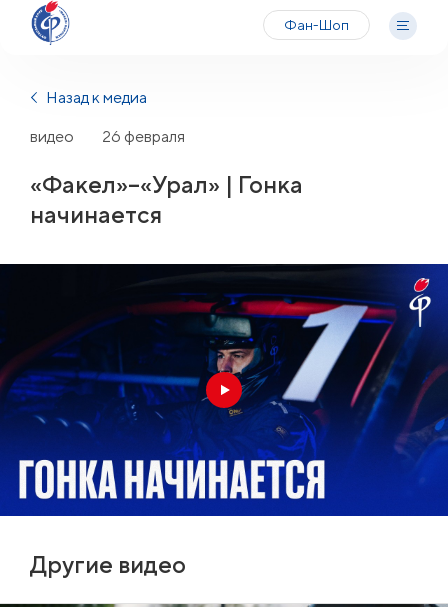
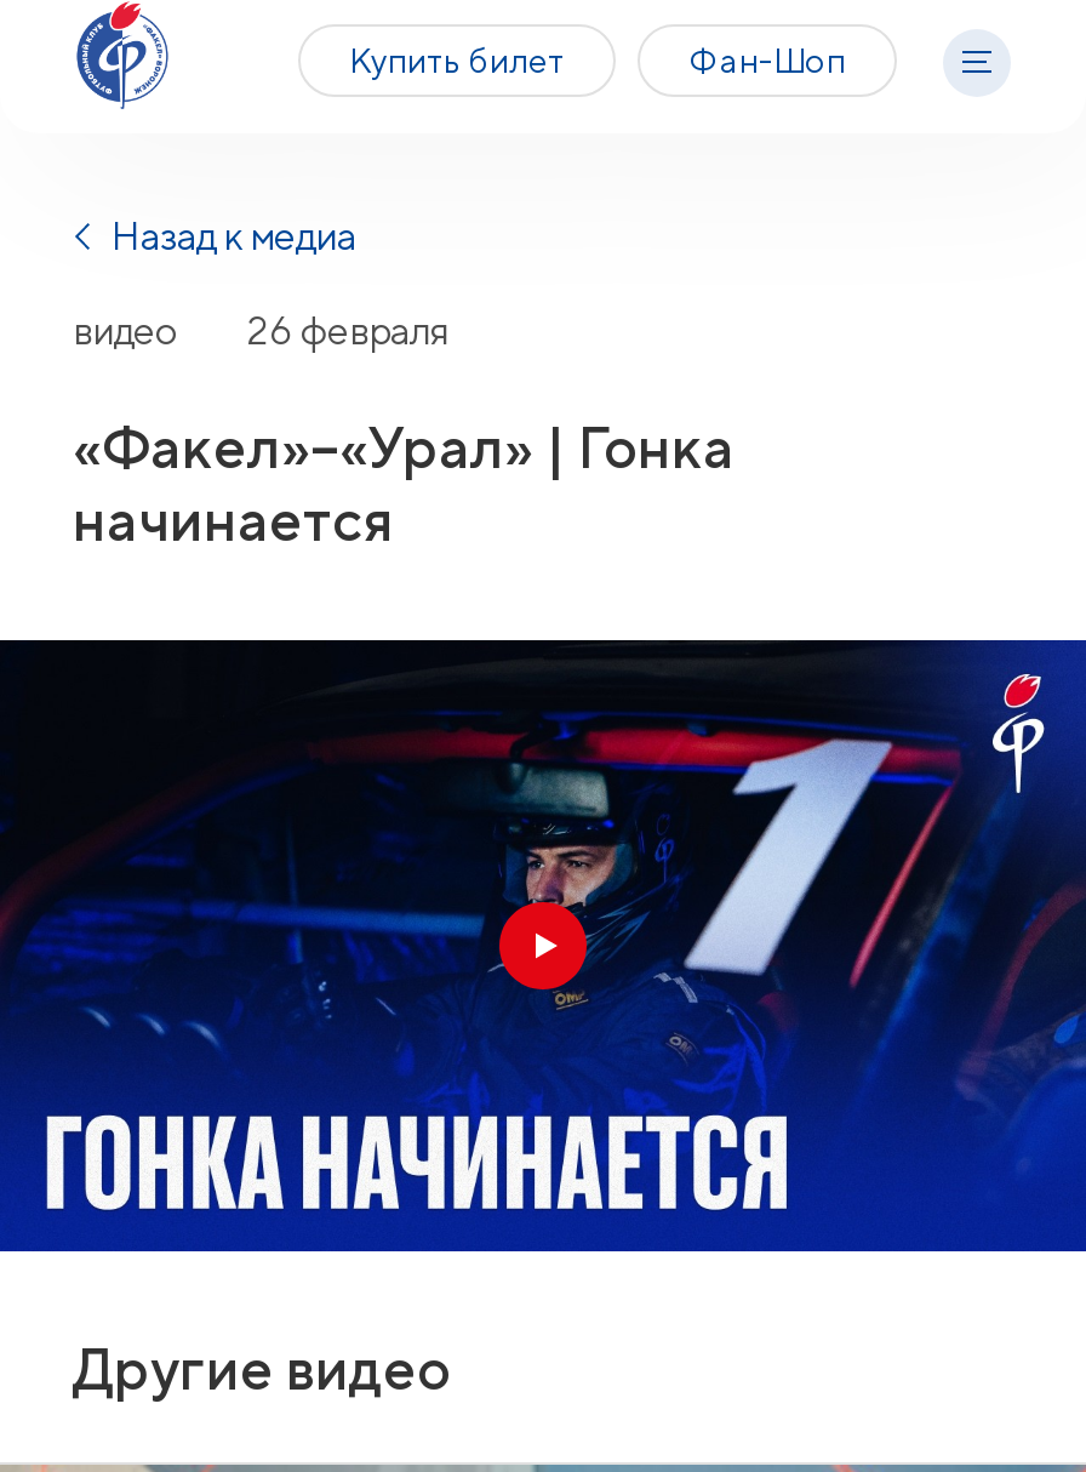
+ Купить билет
